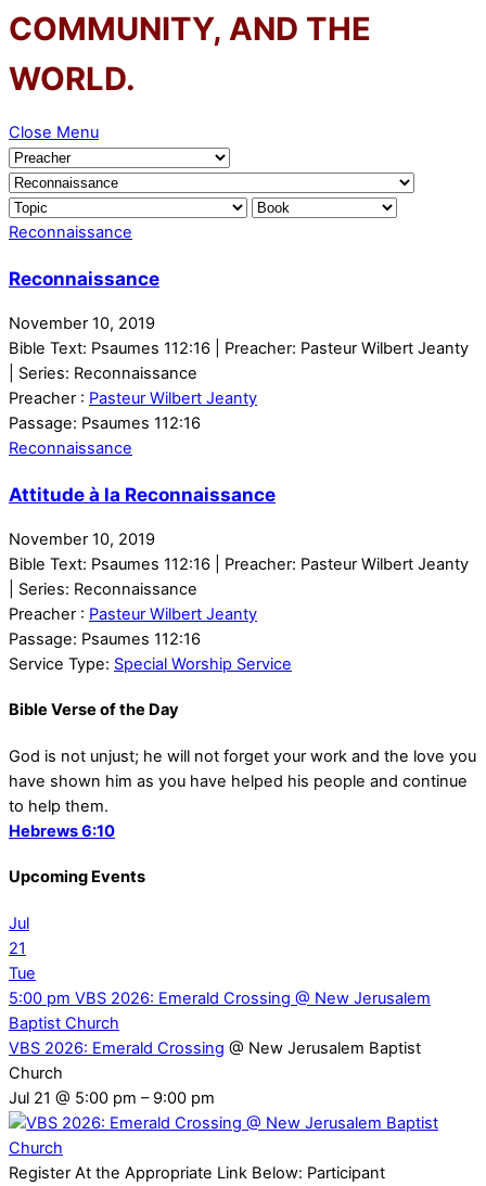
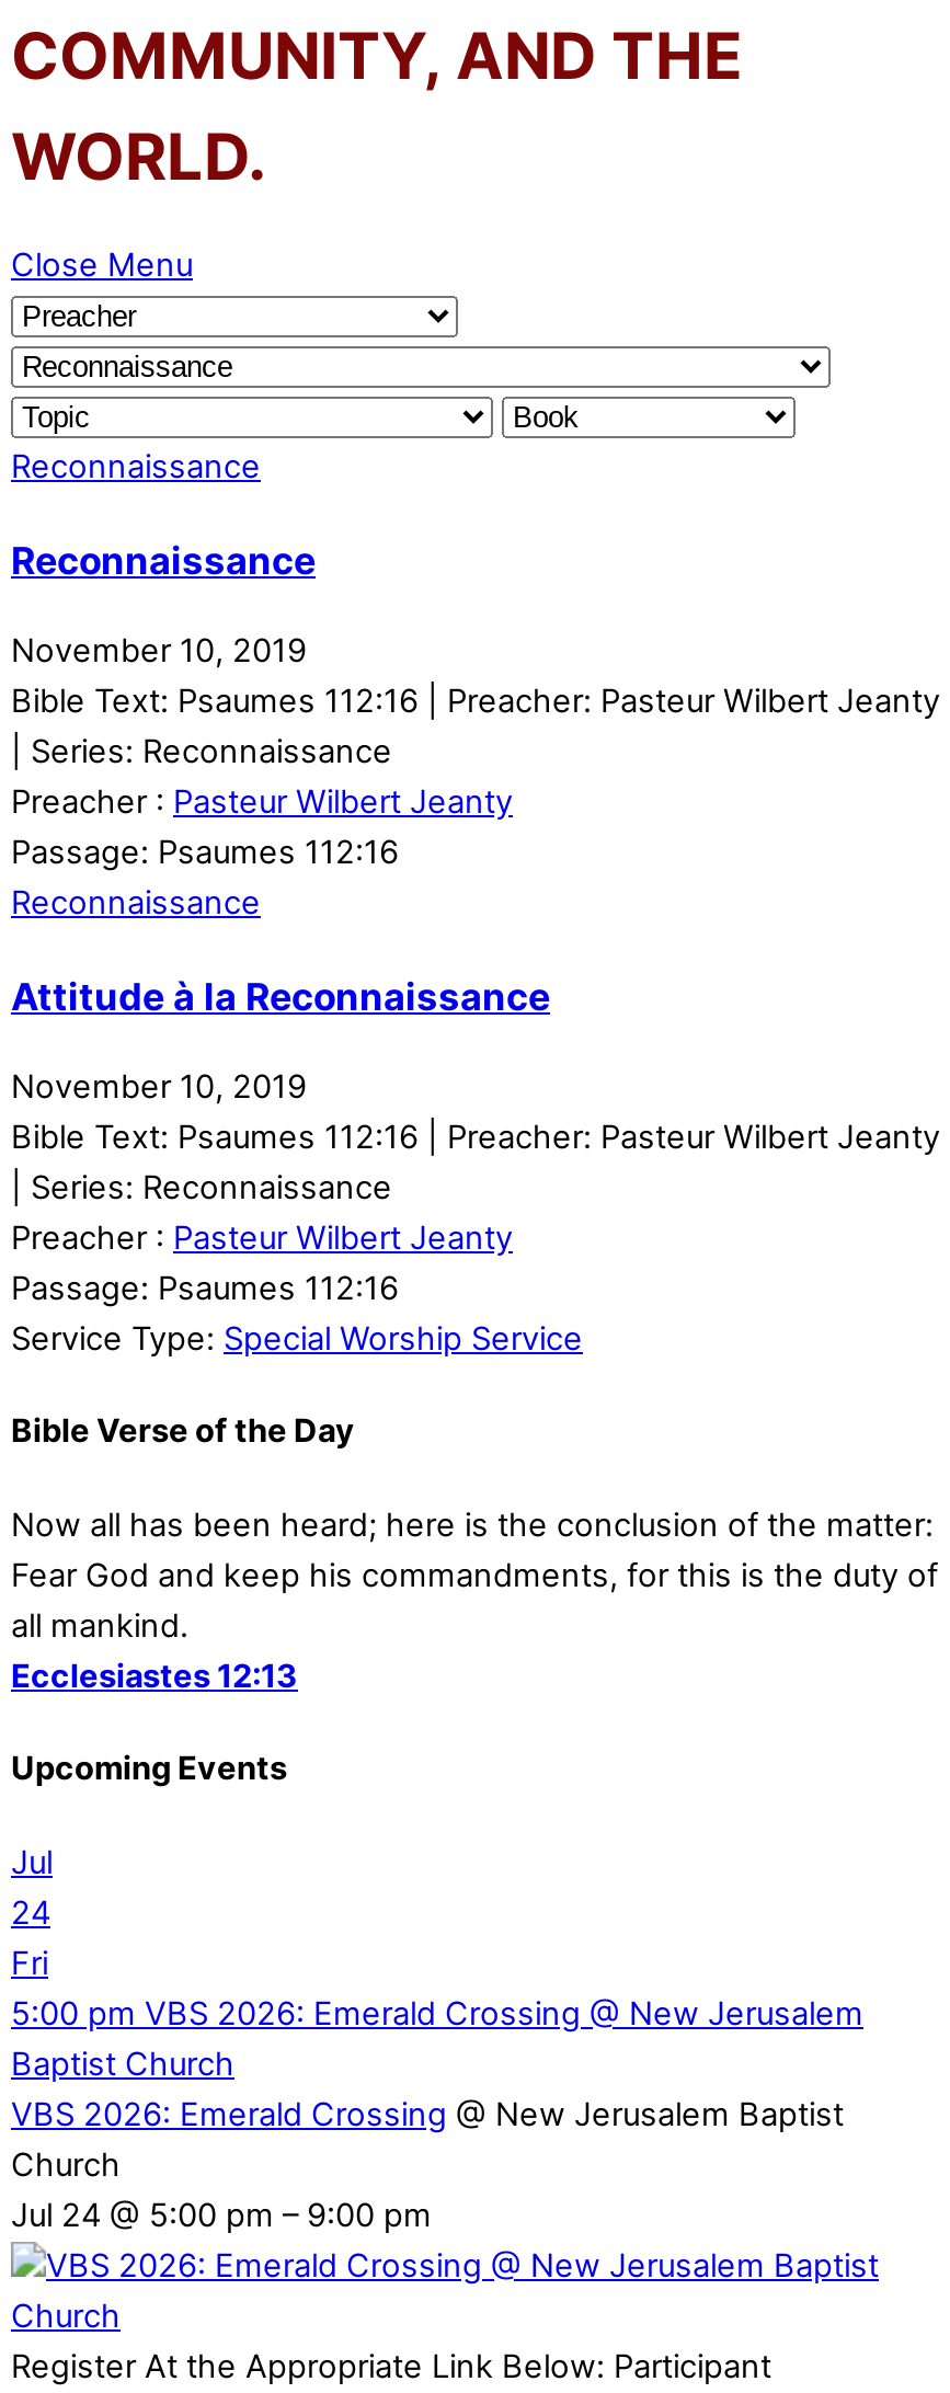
- God is not unjust; he will not forget your work and the love you
- have shown him as you have helped his people and continue
- to help them.
- Hebrews 6:10
+ Now all has been heard; here is the conclusion of the matter:
+ Fear God and keep his commandments, for this is the duty of
+ all mankind.
+ Ecclesiastes 12:13

- 21
- Tue
+ 24
+ Fri

- Jul 21 @ 5:00 pm – 9:00 pm
+ Jul 24 @ 5:00 pm – 9:00 pm
